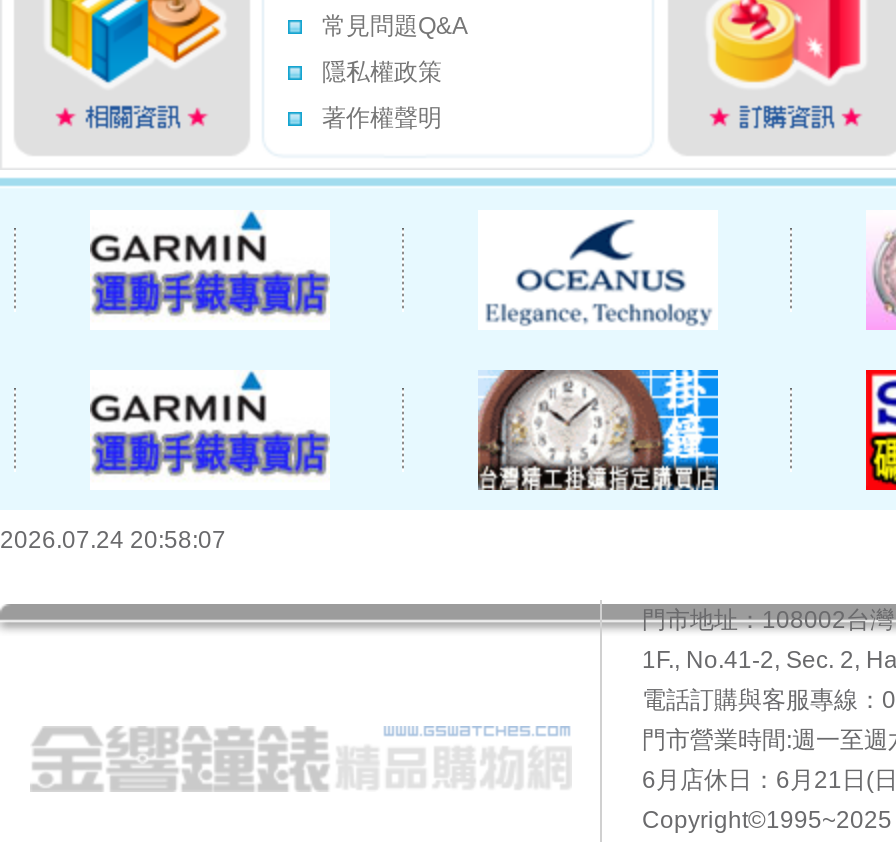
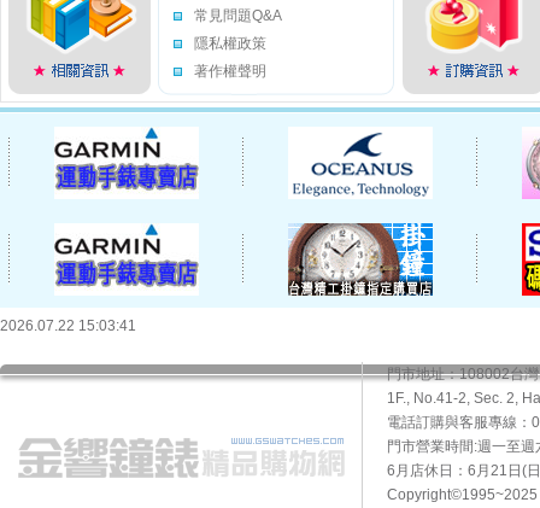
- 2026.07.24 20:58:07
+ 2026.07.22 15:03:41
